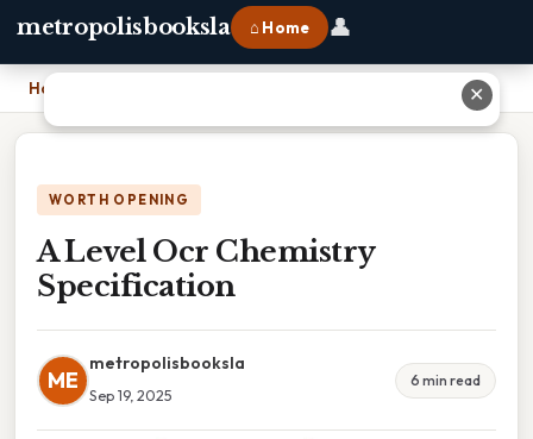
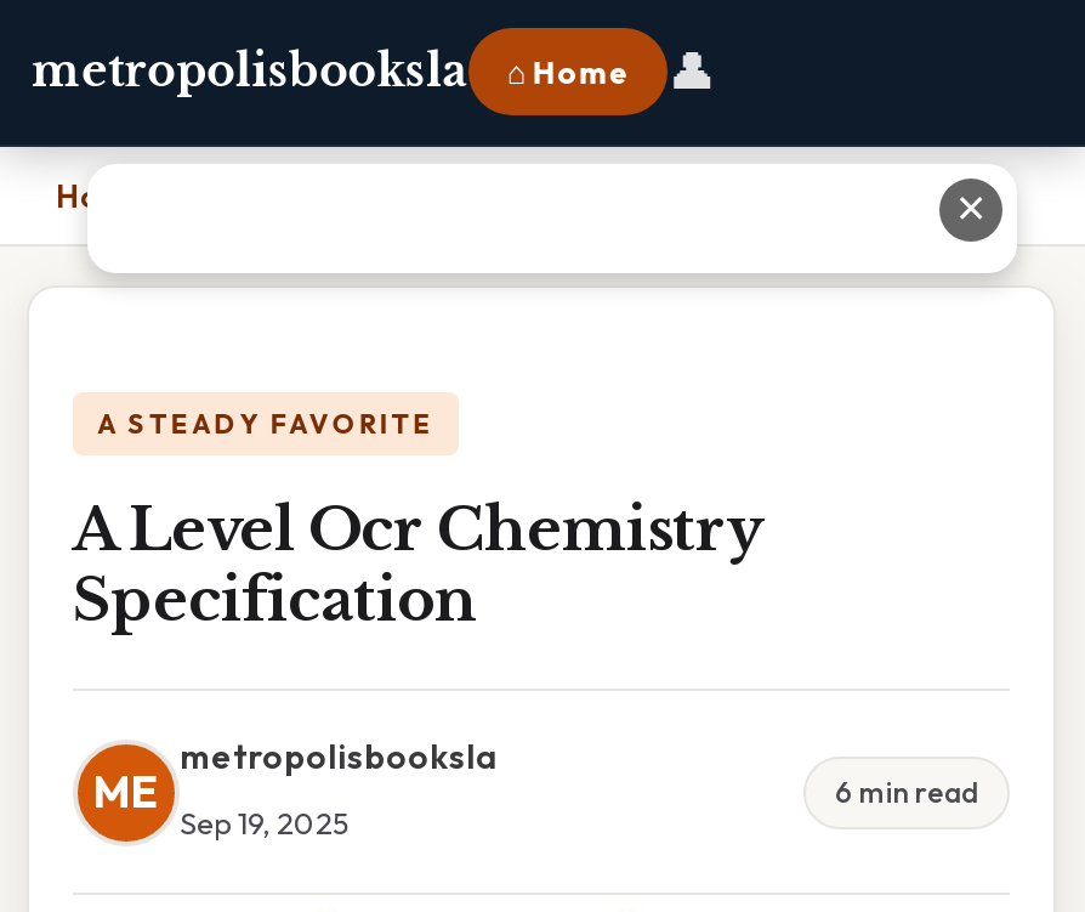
- WORTH OPENING
+ A STEADY FAVORITE
